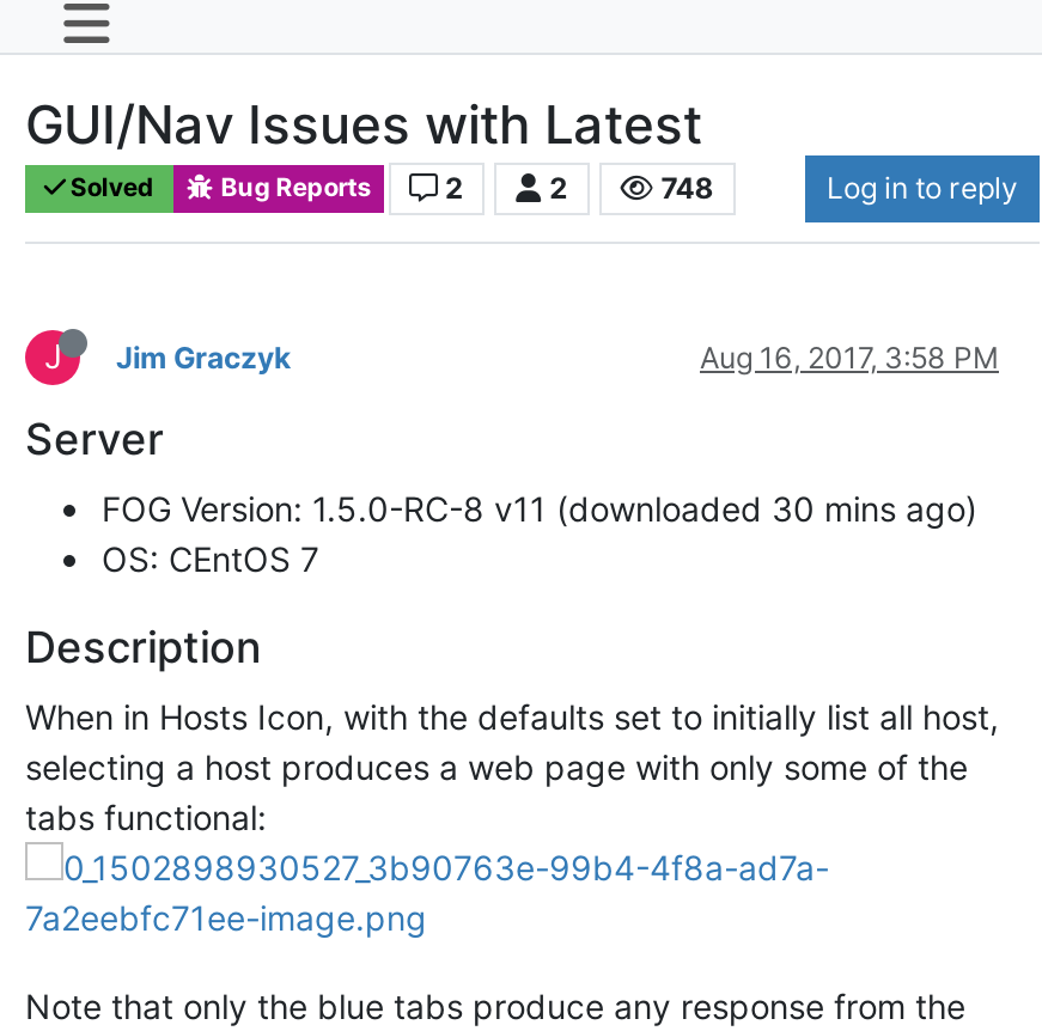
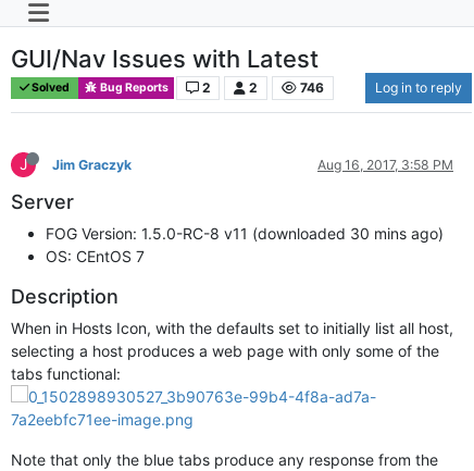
- 748
+ 746
